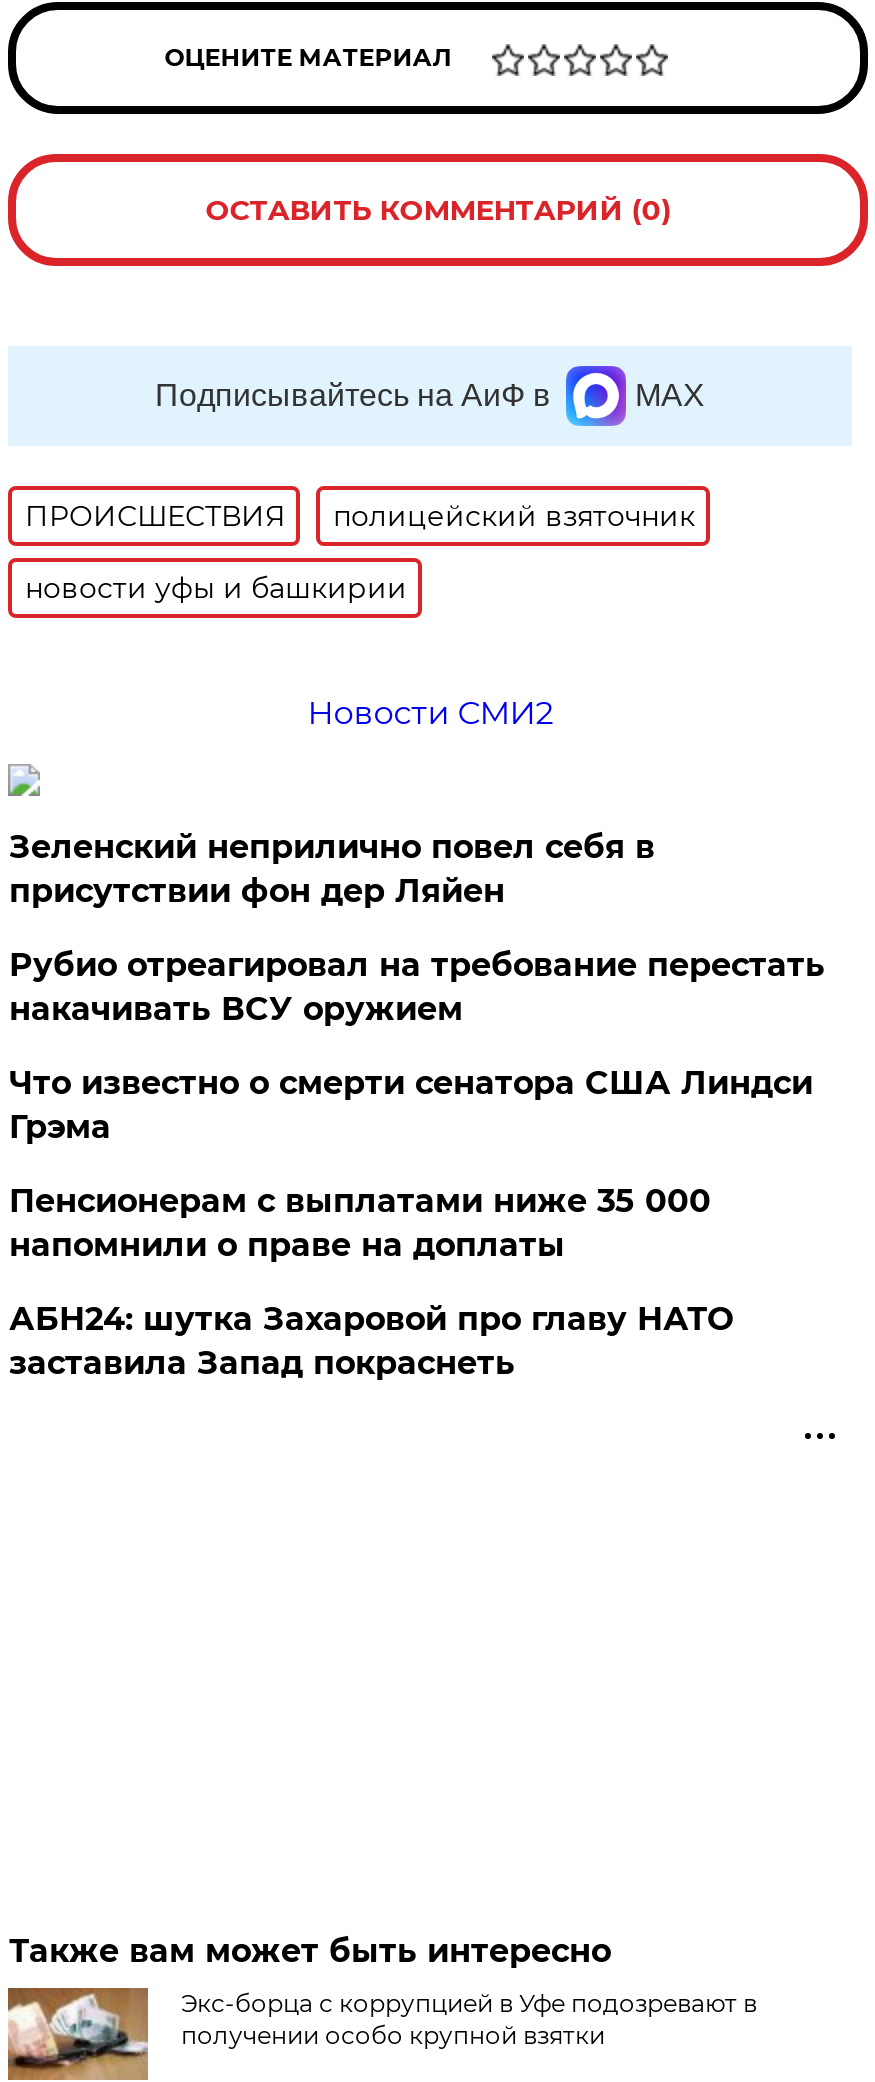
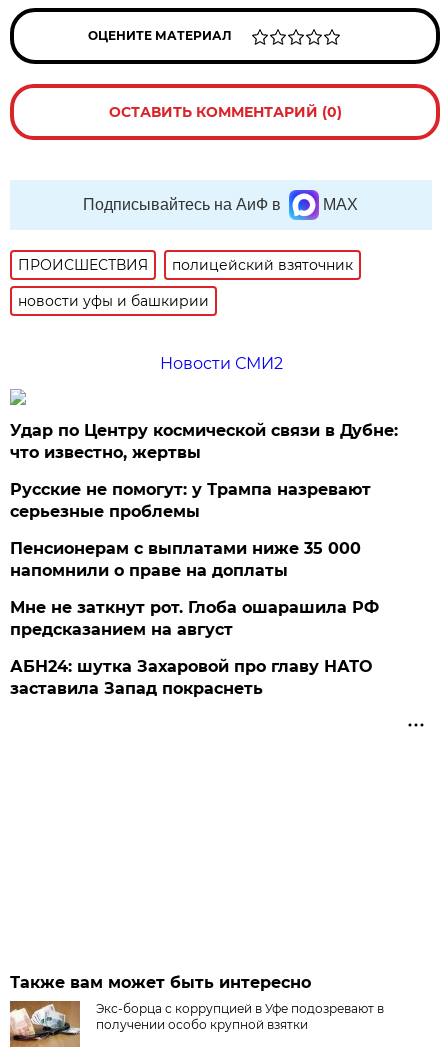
- Зеленский неприлично повел cебя в
- присутствии фон дер Ляйен
- Рубио отреагировал на требование перестать
- накачивать ВСУ оружием
- Что известно о смерти сенатора США Линдси
- Грэма
+ Удар по Центру космической связи в Дубне:
+ что известно, жертвы
+ Русские не помогут: у Трампа назревают
+ серьезные проблемы

moved up: Пенсионерам с выплатами ниже 35 000 | напомнили о праве на доплаты

+ Мне не заткнут рот. Глоба ошарашила РФ
+ предсказанием на август
